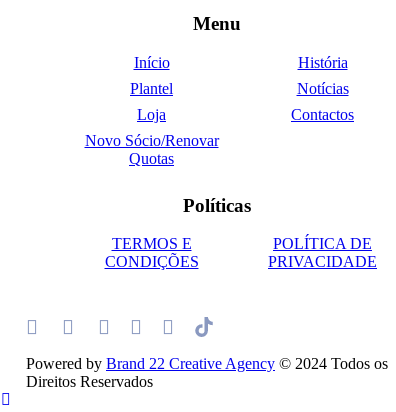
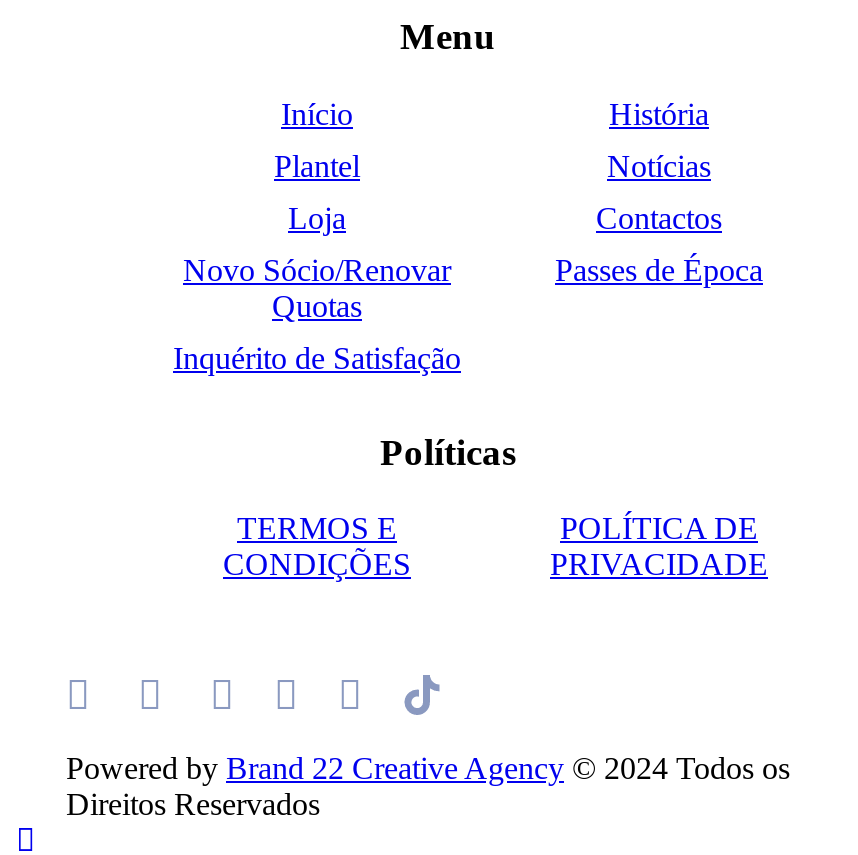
+ Passes de Época
+ Inquérito de Satisfação
